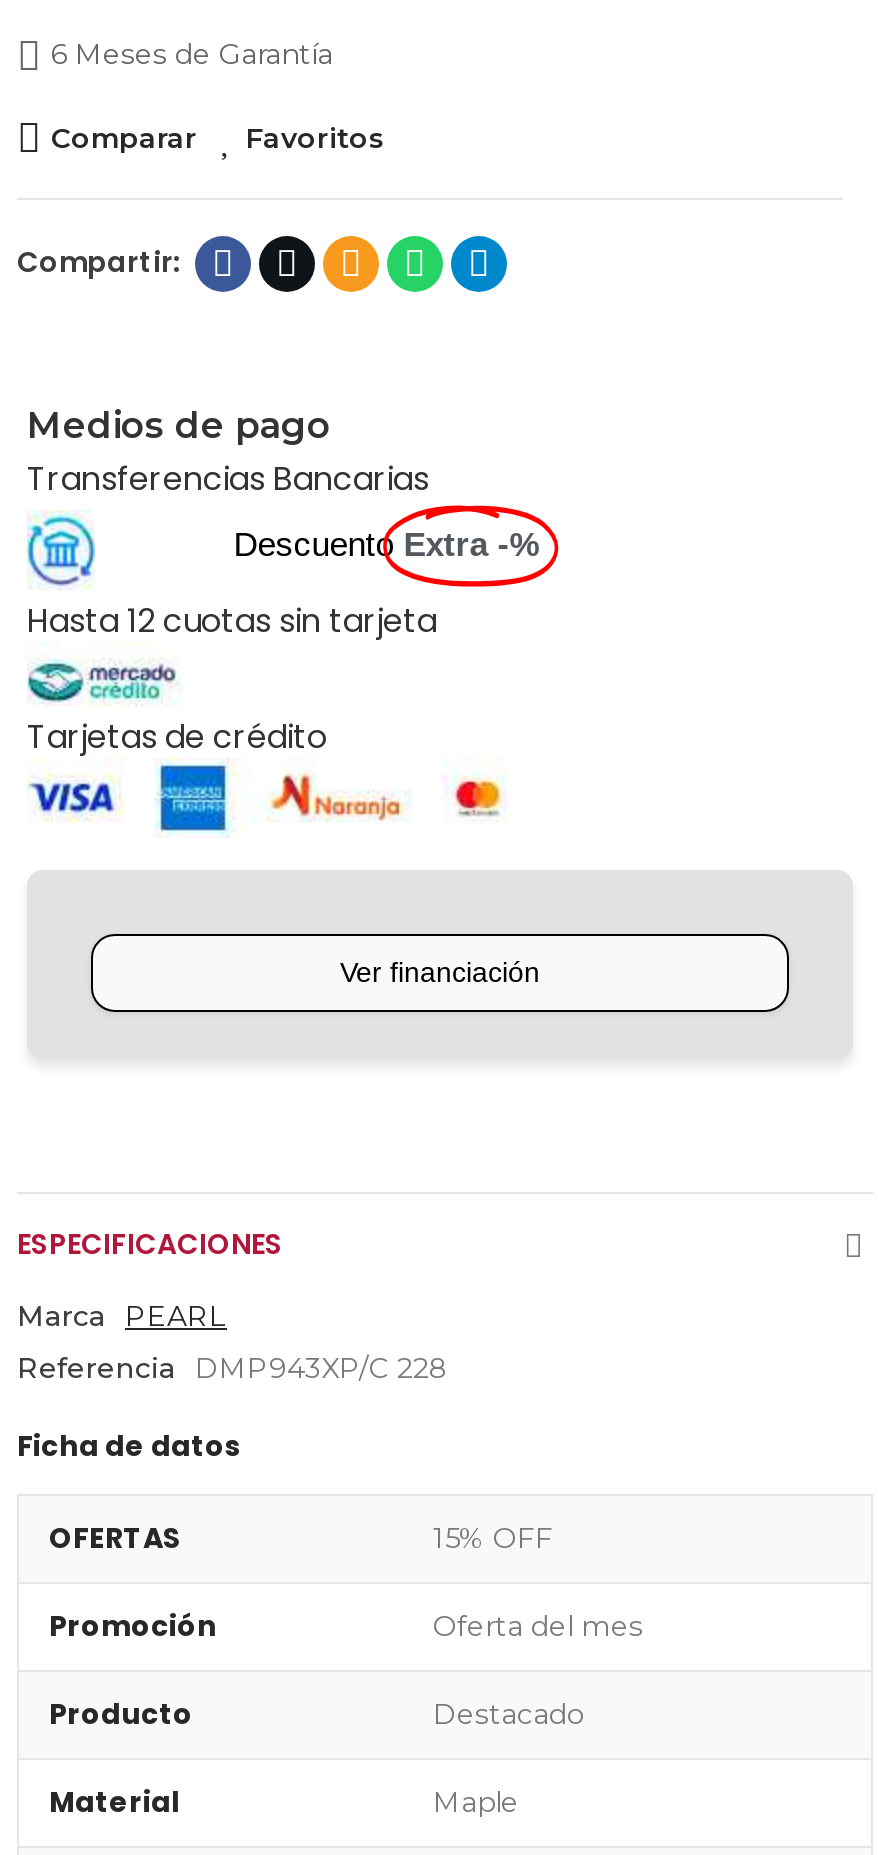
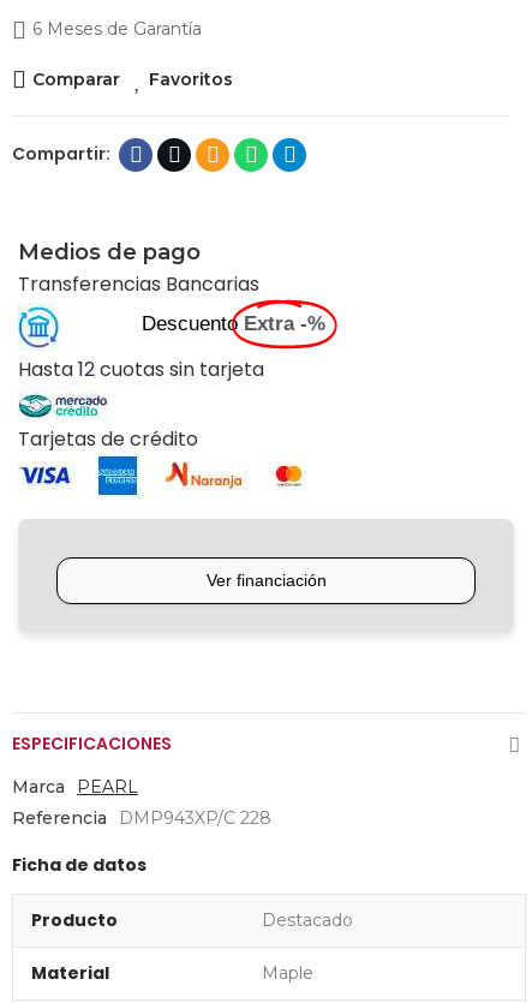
- OFERTAS
- 15% OFF
- Promoción
- Oferta del mes
